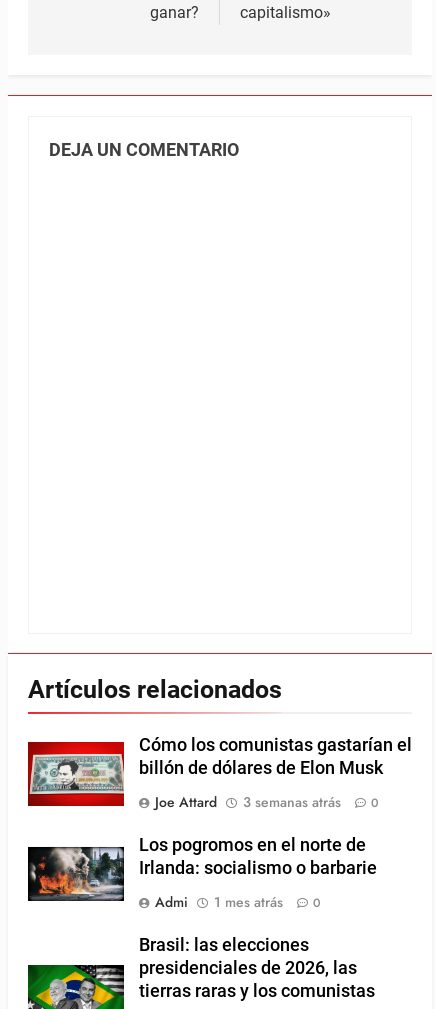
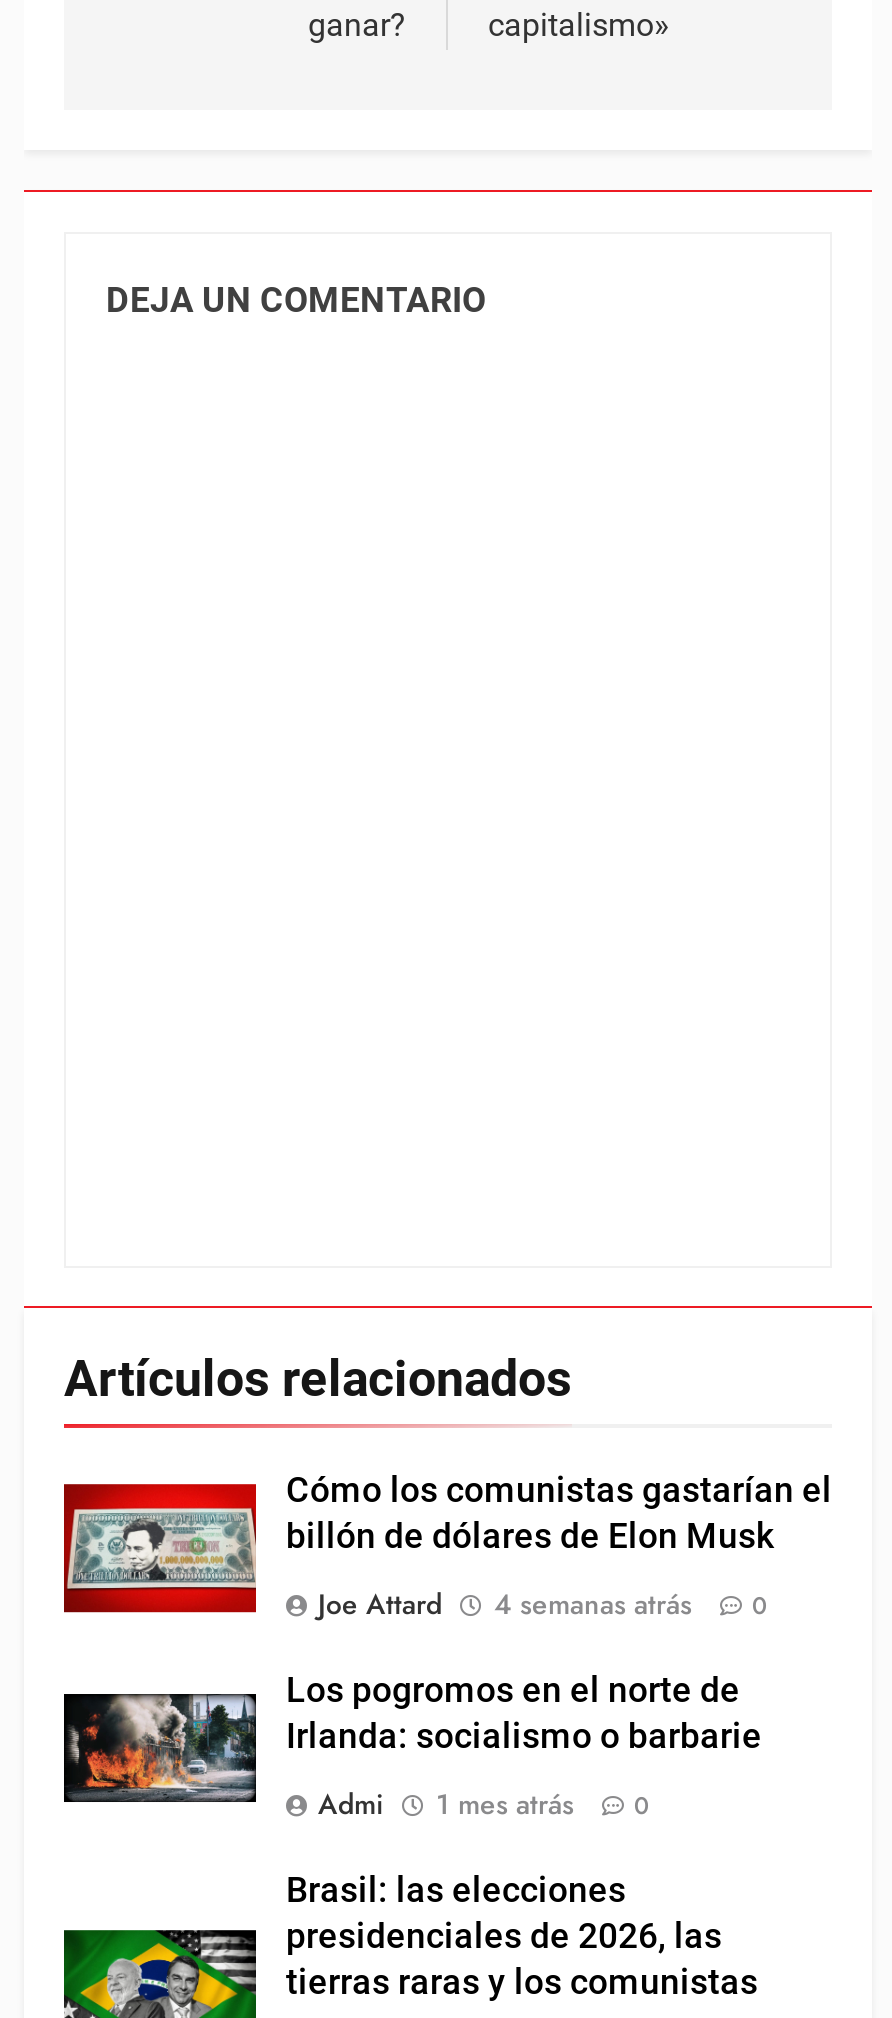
- 3 semanas atrás
+ 4 semanas atrás
